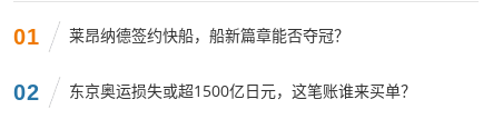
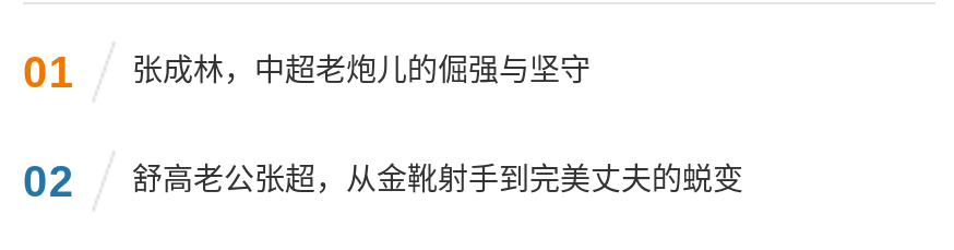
- 莱昂纳德签约快船，船新篇章能否夺冠？
+ 张成林，中超老炮儿的倔强与坚守

- 东京奥运损失或超1500亿日元，这笔账谁来买单？
+ 舒高老公张超，从金靴射手到完美丈夫的蜕变
